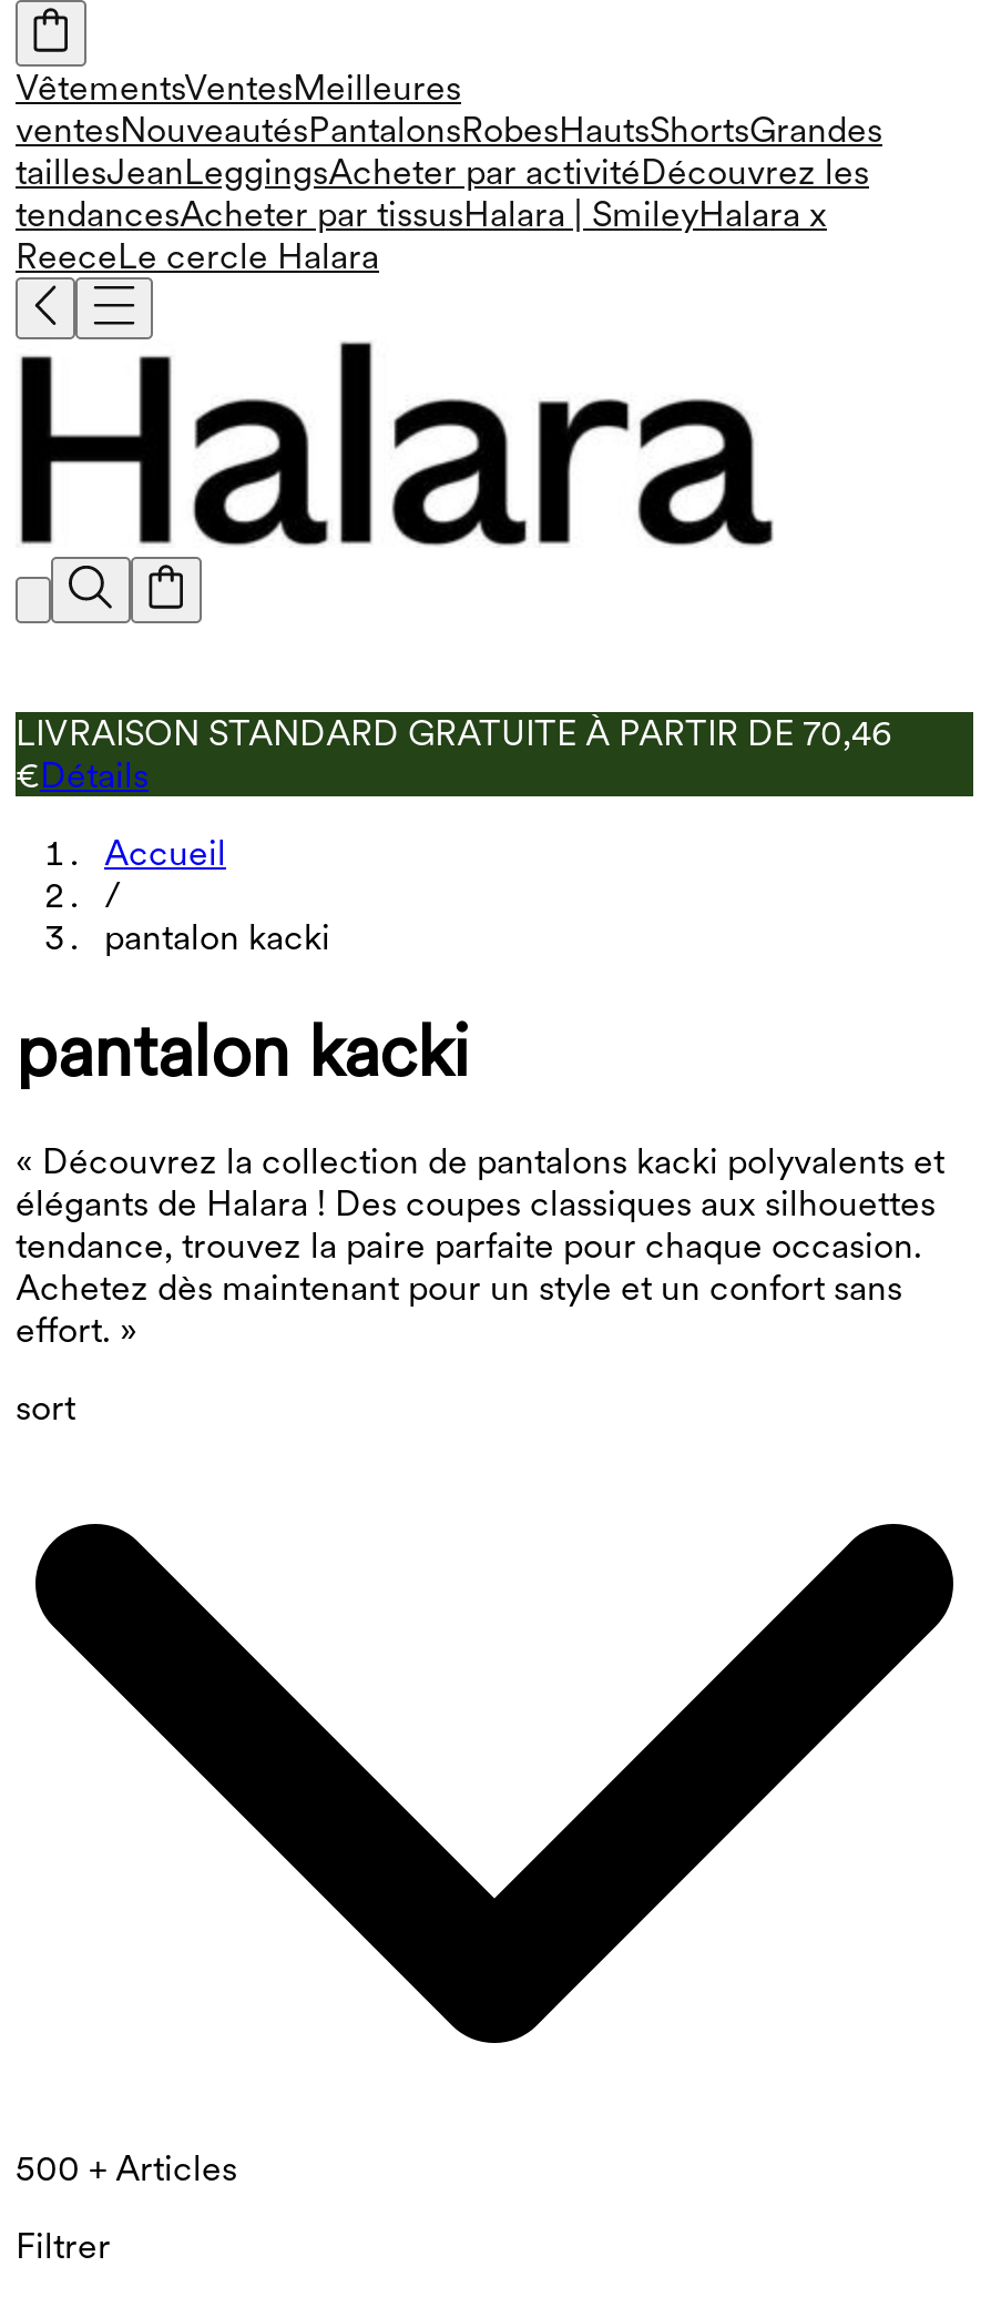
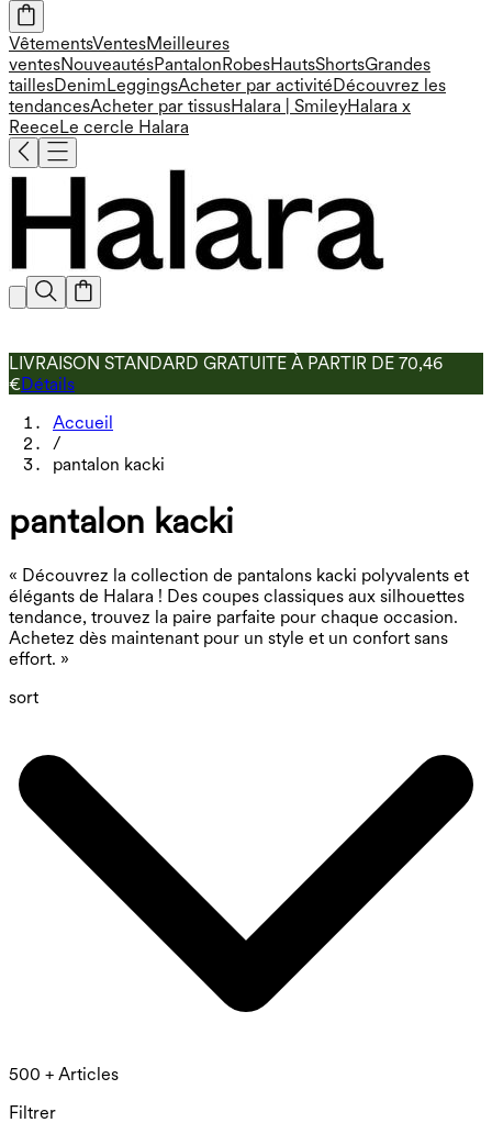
- ventesNouveautésPantalonsRobesHautsShortsGrandes
+ ventesNouveautésPantalonRobesHautsShortsGrandes

- taillesJeanLeggingsAcheter par activitéDécouvrez les
+ taillesDenimLeggingsAcheter par activitéDécouvrez les
